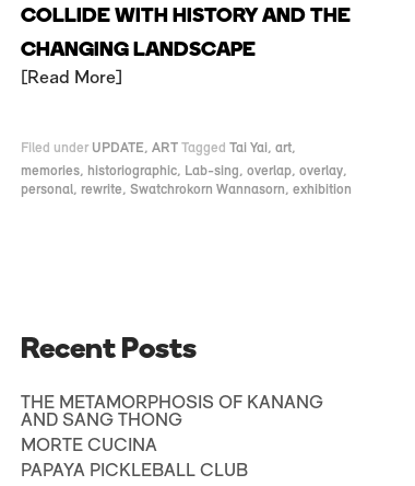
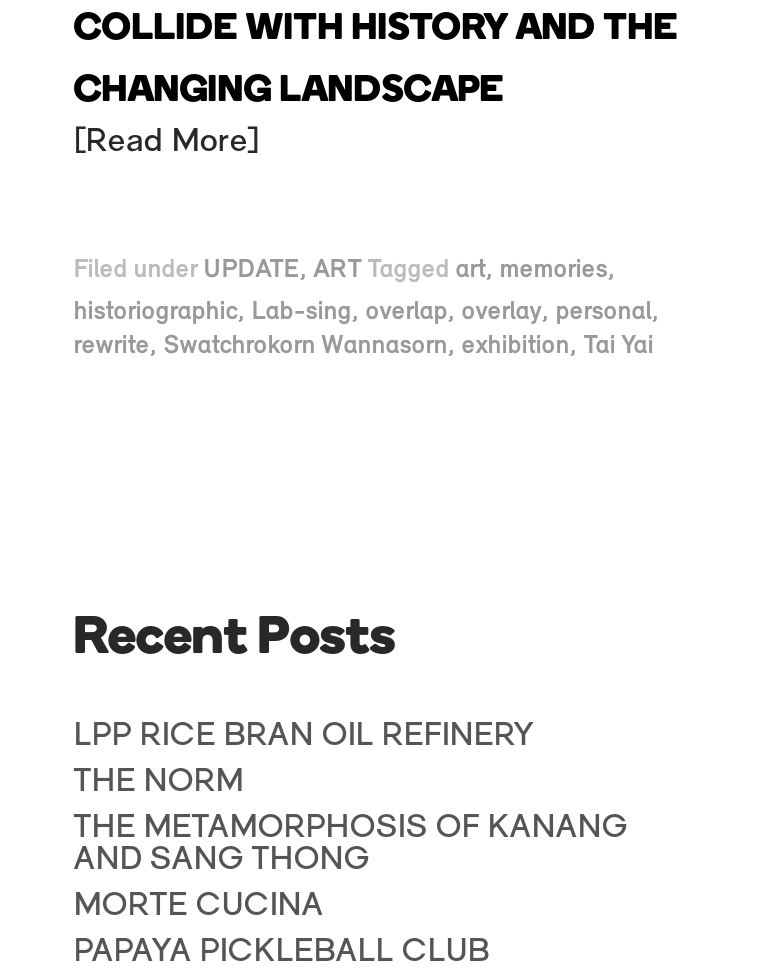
- Filed under UPDATE, ART Tagged Tai Yai, art,
+ Filed under UPDATE, ART Tagged art, memories,

- memories, historiographic, Lab-sing, overlap, overlay,
- personal, rewrite, Swatchrokorn Wannasorn, exhibition
+ historiographic, Lab-sing, overlap, overlay, personal,
+ rewrite, Swatchrokorn Wannasorn, exhibition, Tai Yai

+ LPP RICE BRAN OIL REFINERY
+ THE NORM
